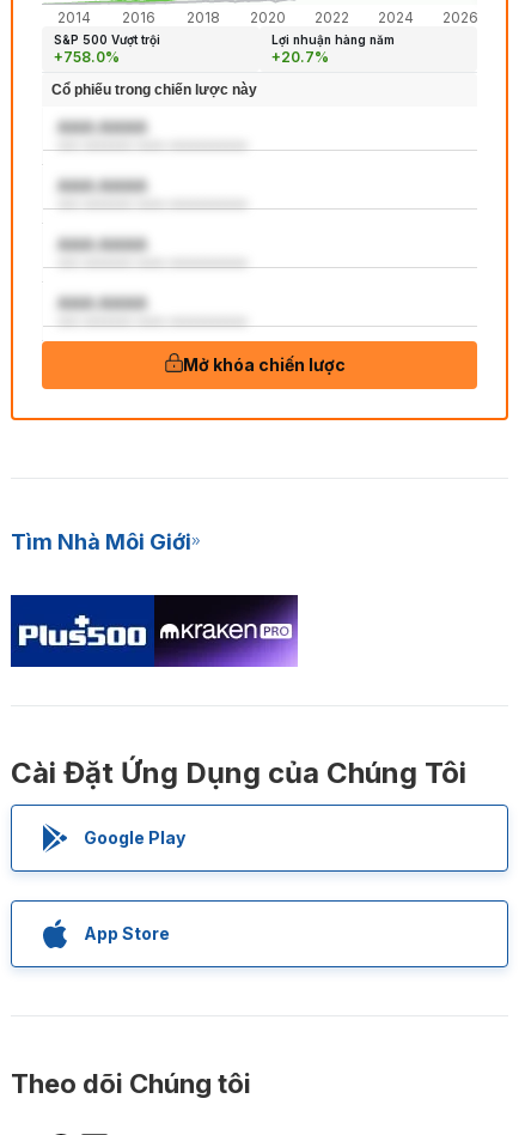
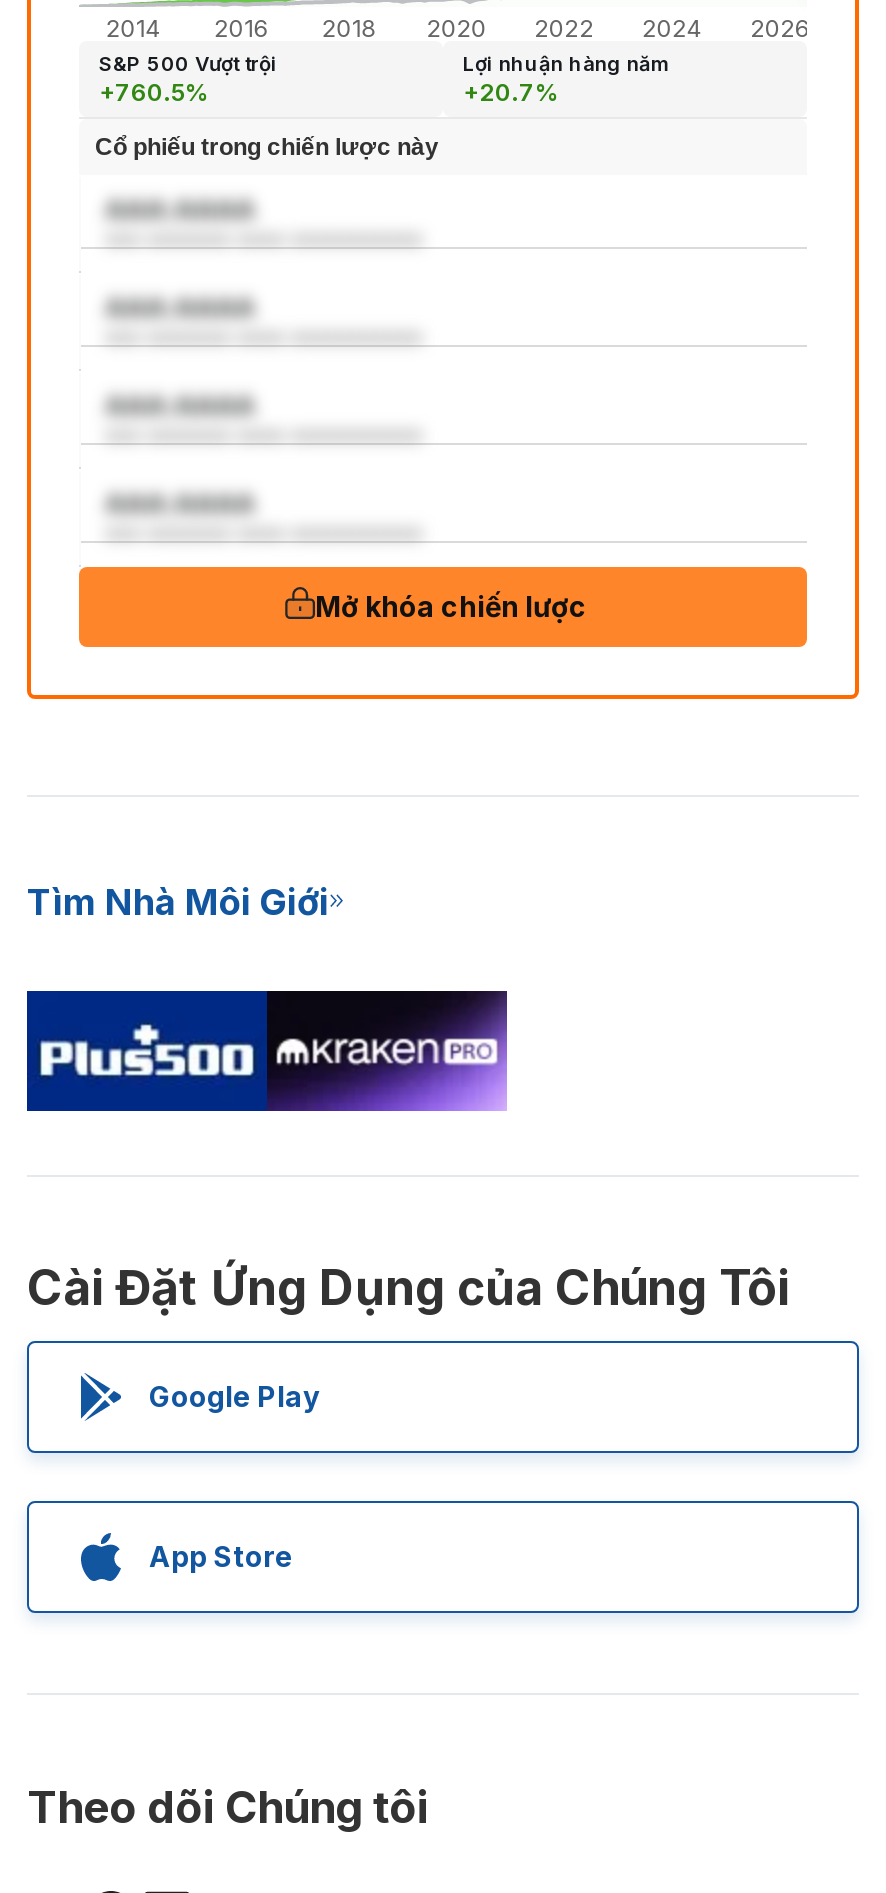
- +758.0%
+ +760.5%
